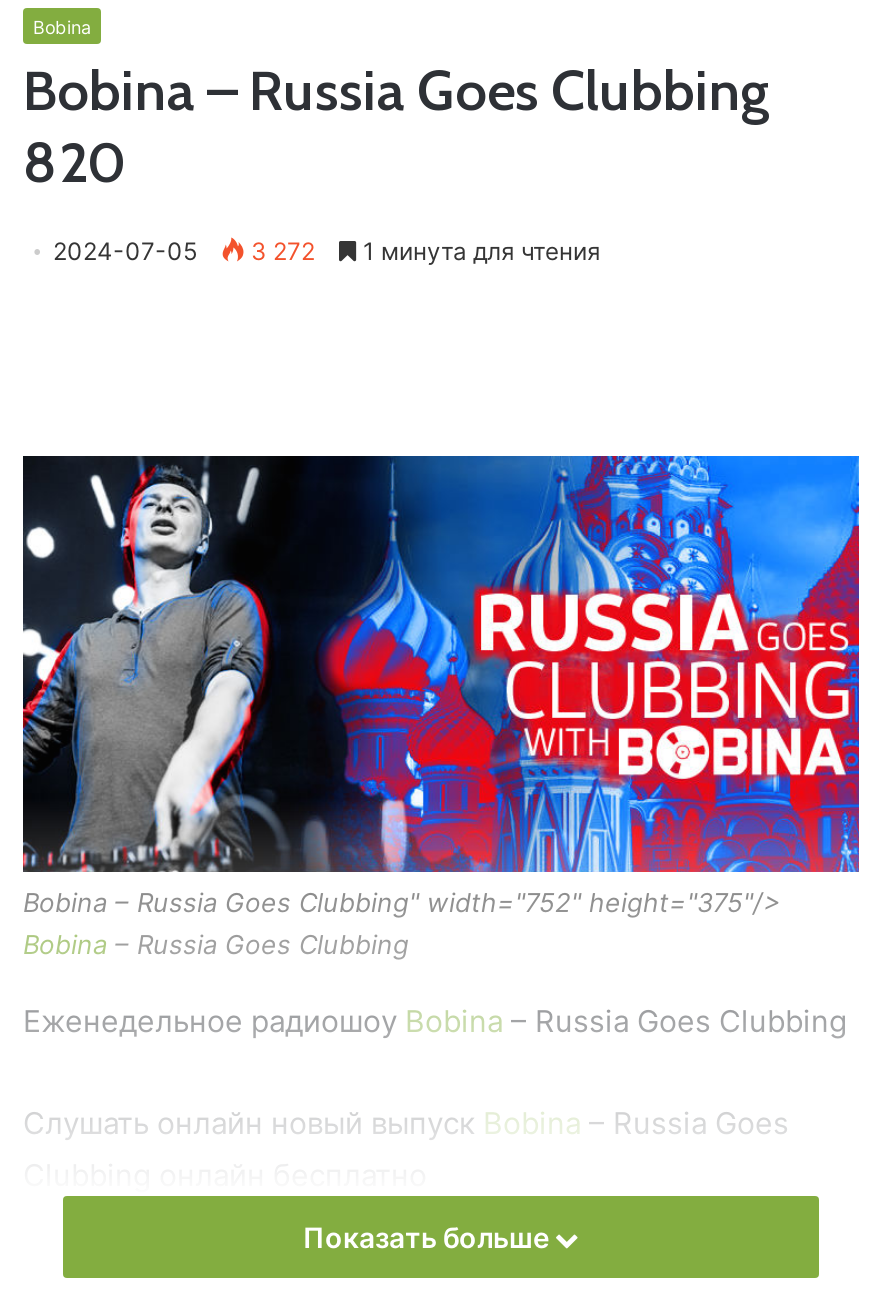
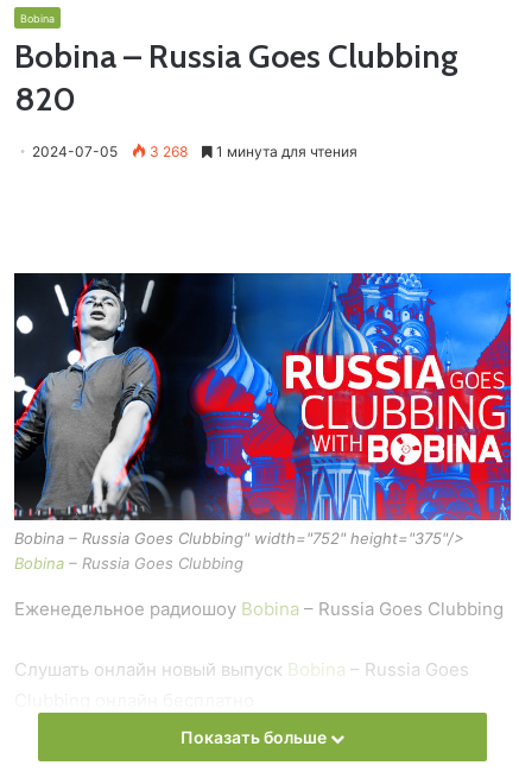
- 3 272
+ 3 268
